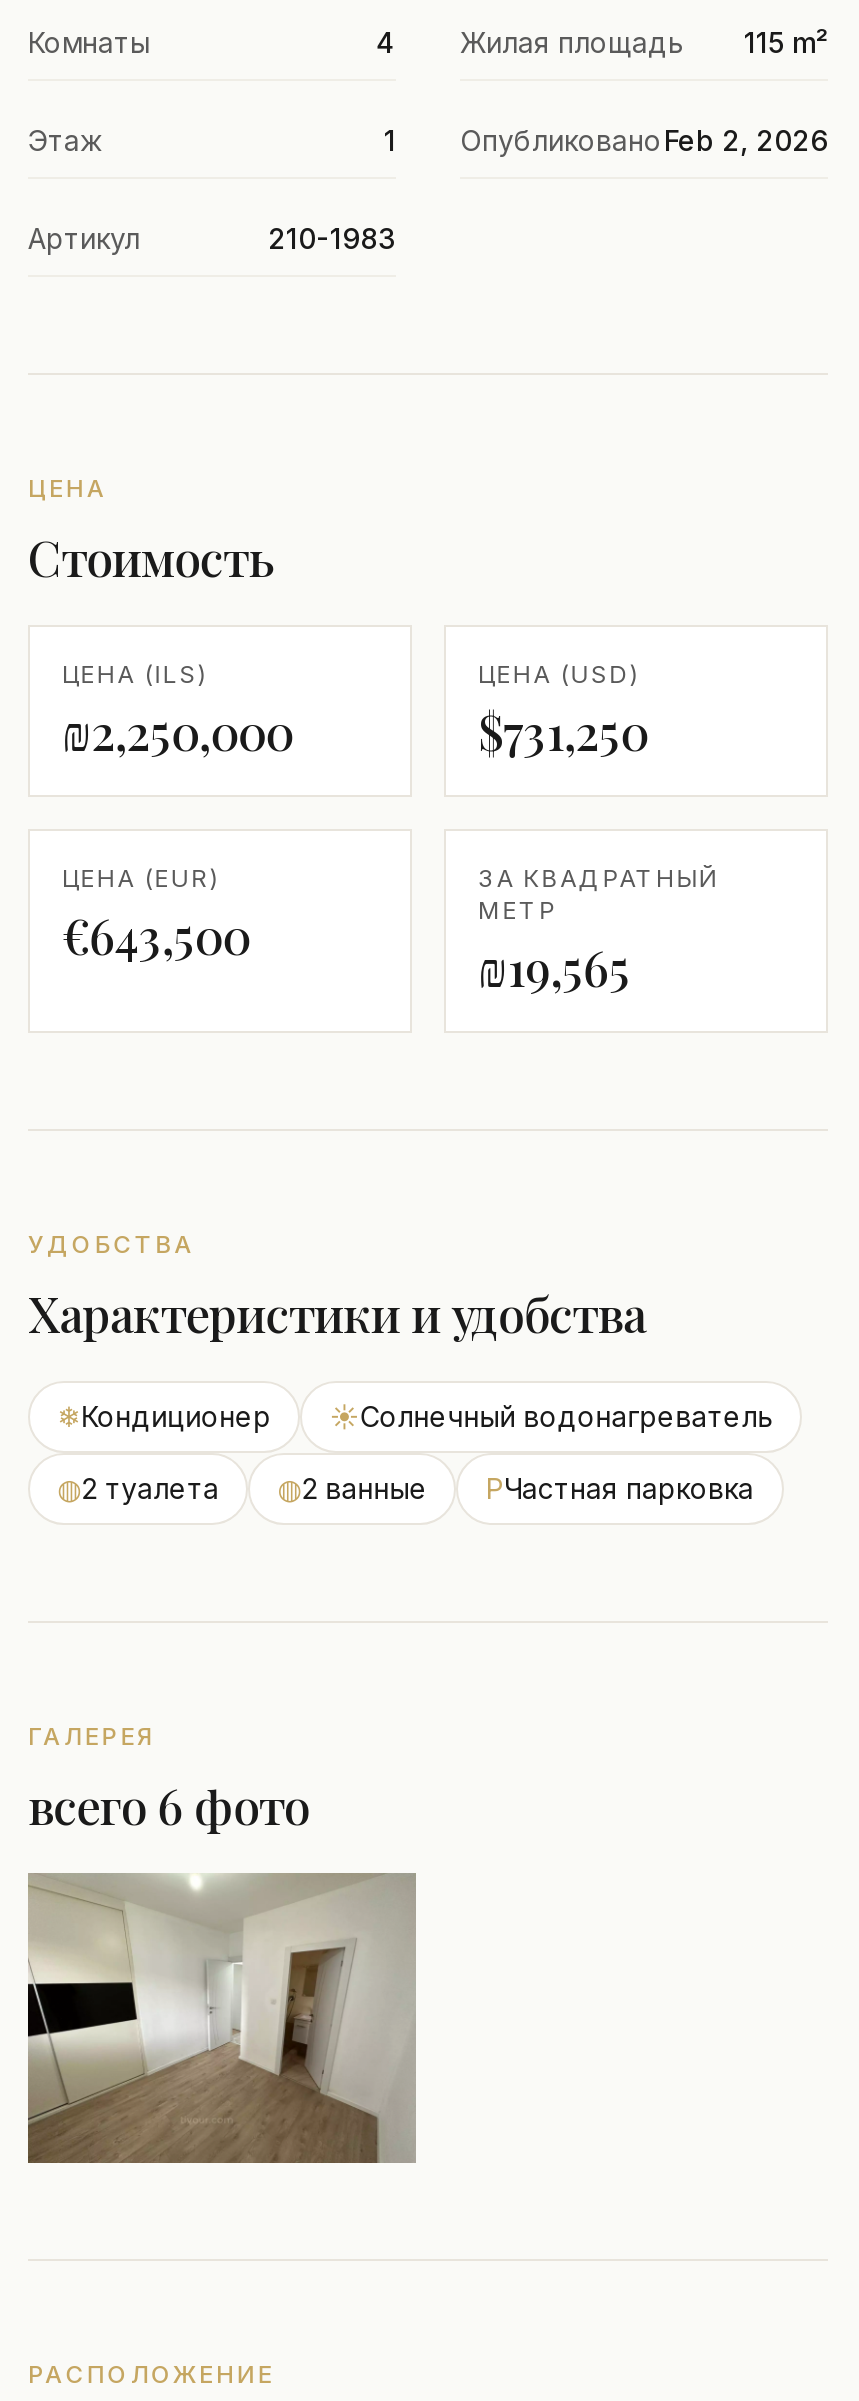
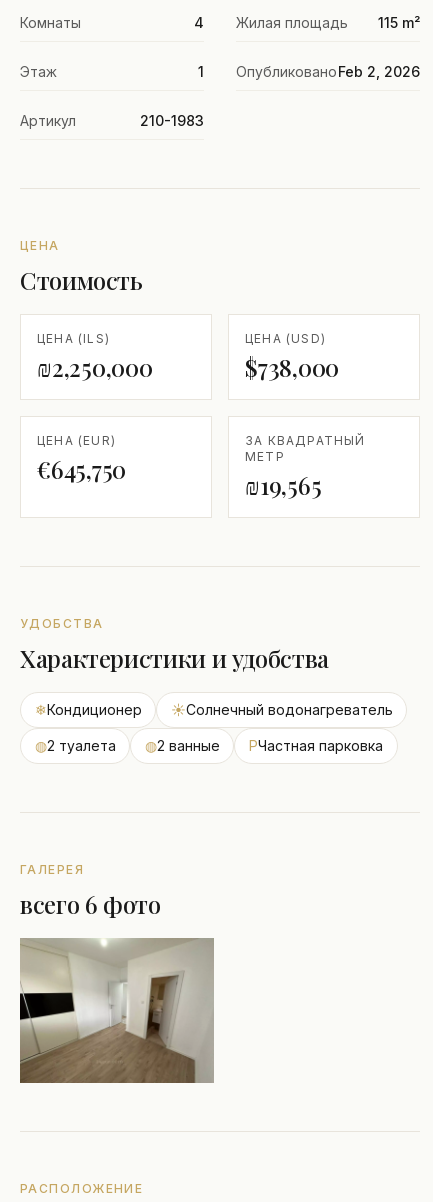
- $731,250
+ $738,000

- €643,500
+ €645,750
